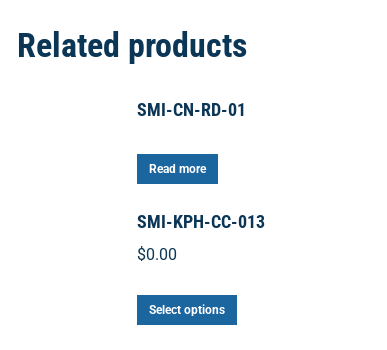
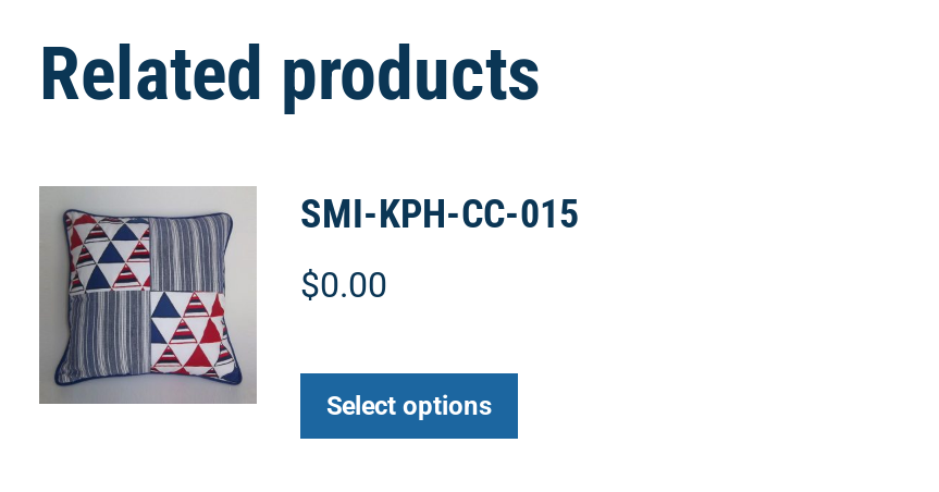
+ [image]

- SMI-CN-RD-01
- Read more
- SMI-KPH-CC-013
+ SMI-KPH-CC-015
